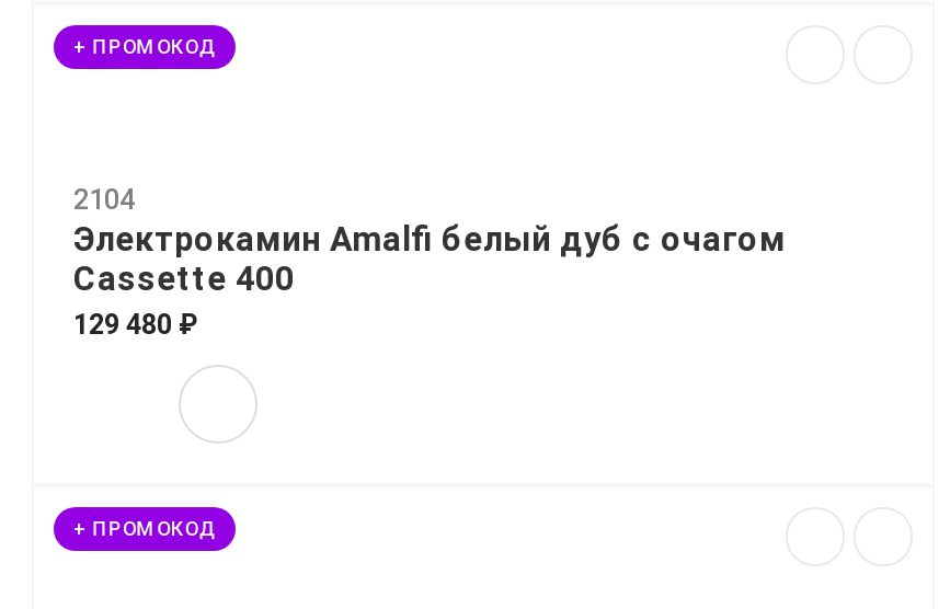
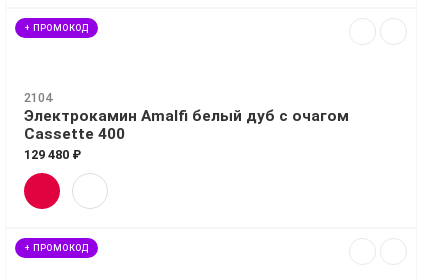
+ [image]
